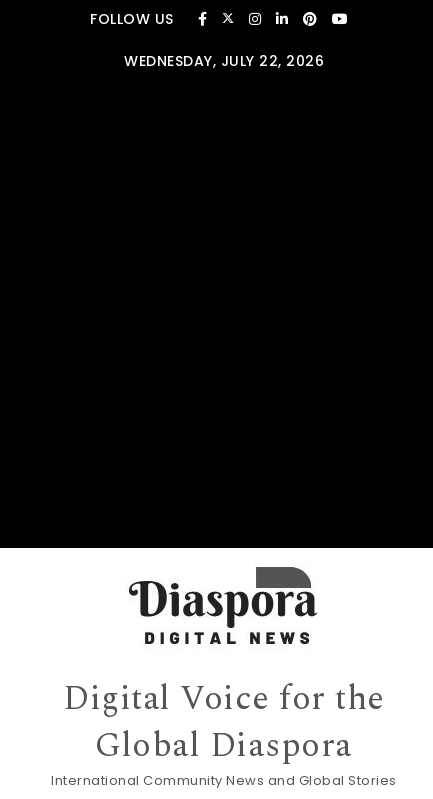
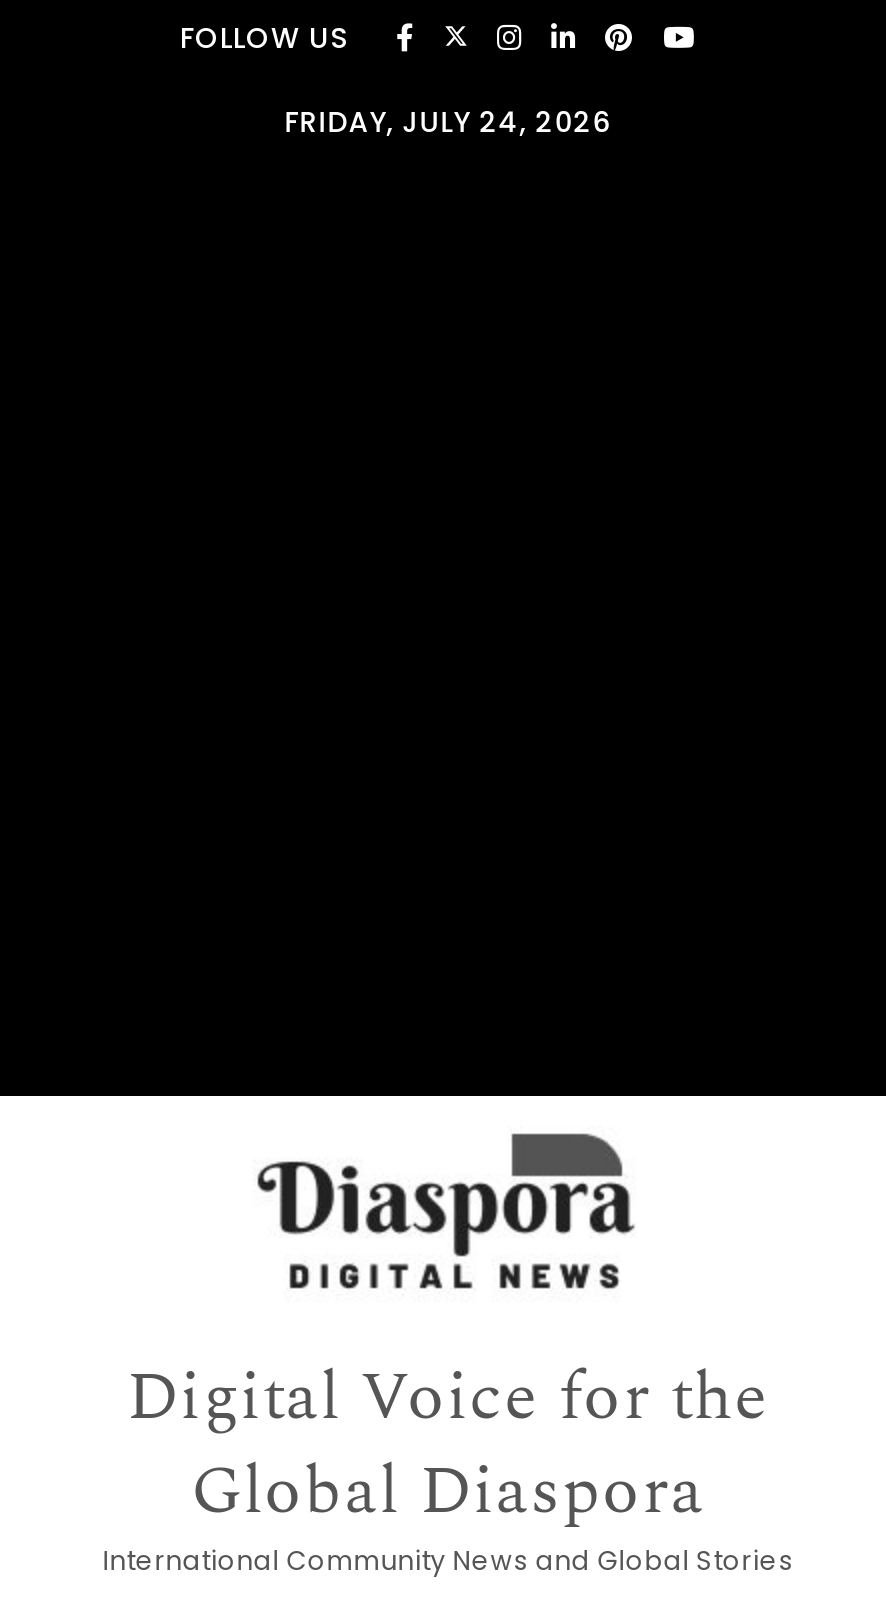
- WEDNESDAY, JULY 22, 2026
+ FRIDAY, JULY 24, 2026
